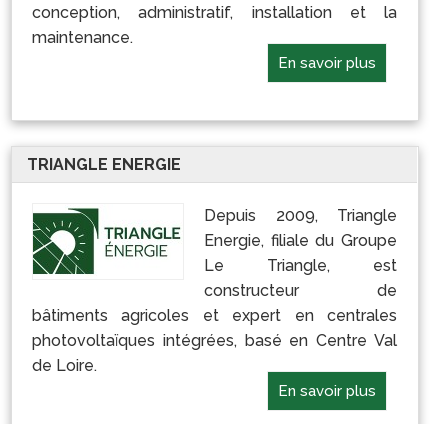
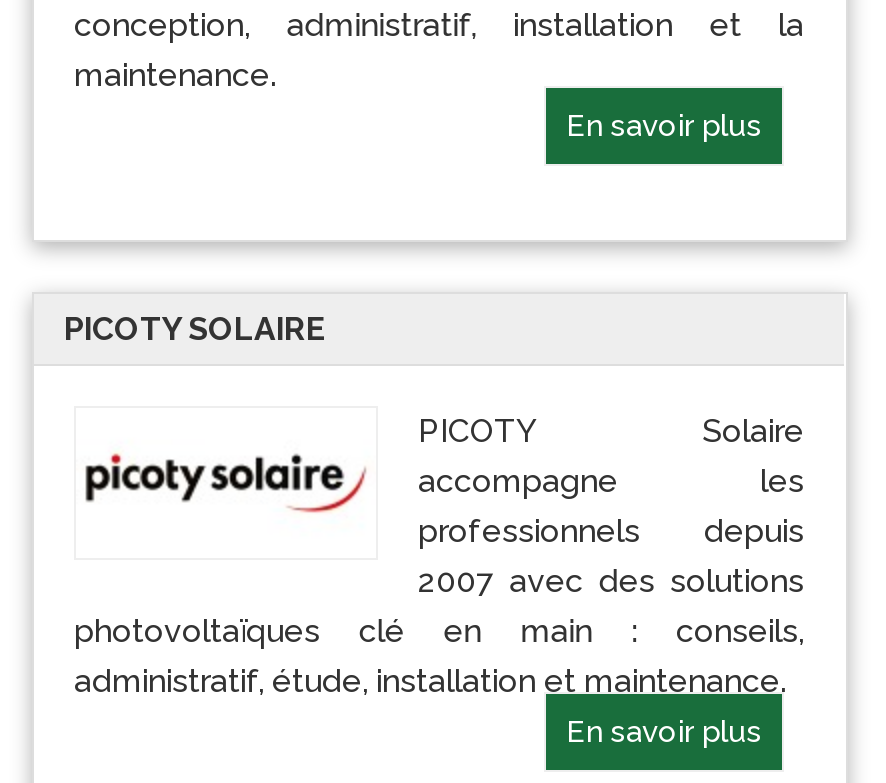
- TRIANGLE ENERGIE
+ PICOTY SOLAIRE

- [image]
- Depuis 2009, Triangle
- Energie, filiale du Groupe
- Le Triangle, est
- constructeur de
- bâtiments agricoles et expert en centrales
- photovoltaïques intégrées, basé en Centre Val
- de Loire.
+ [image]
+ PICOTY Solaire
+ accompagne les
+ professionnels depuis
+ 2007 avec des solutions
+ photovoltaïques clé en main : conseils,
+ administratif, étude, installation et maintenance.
